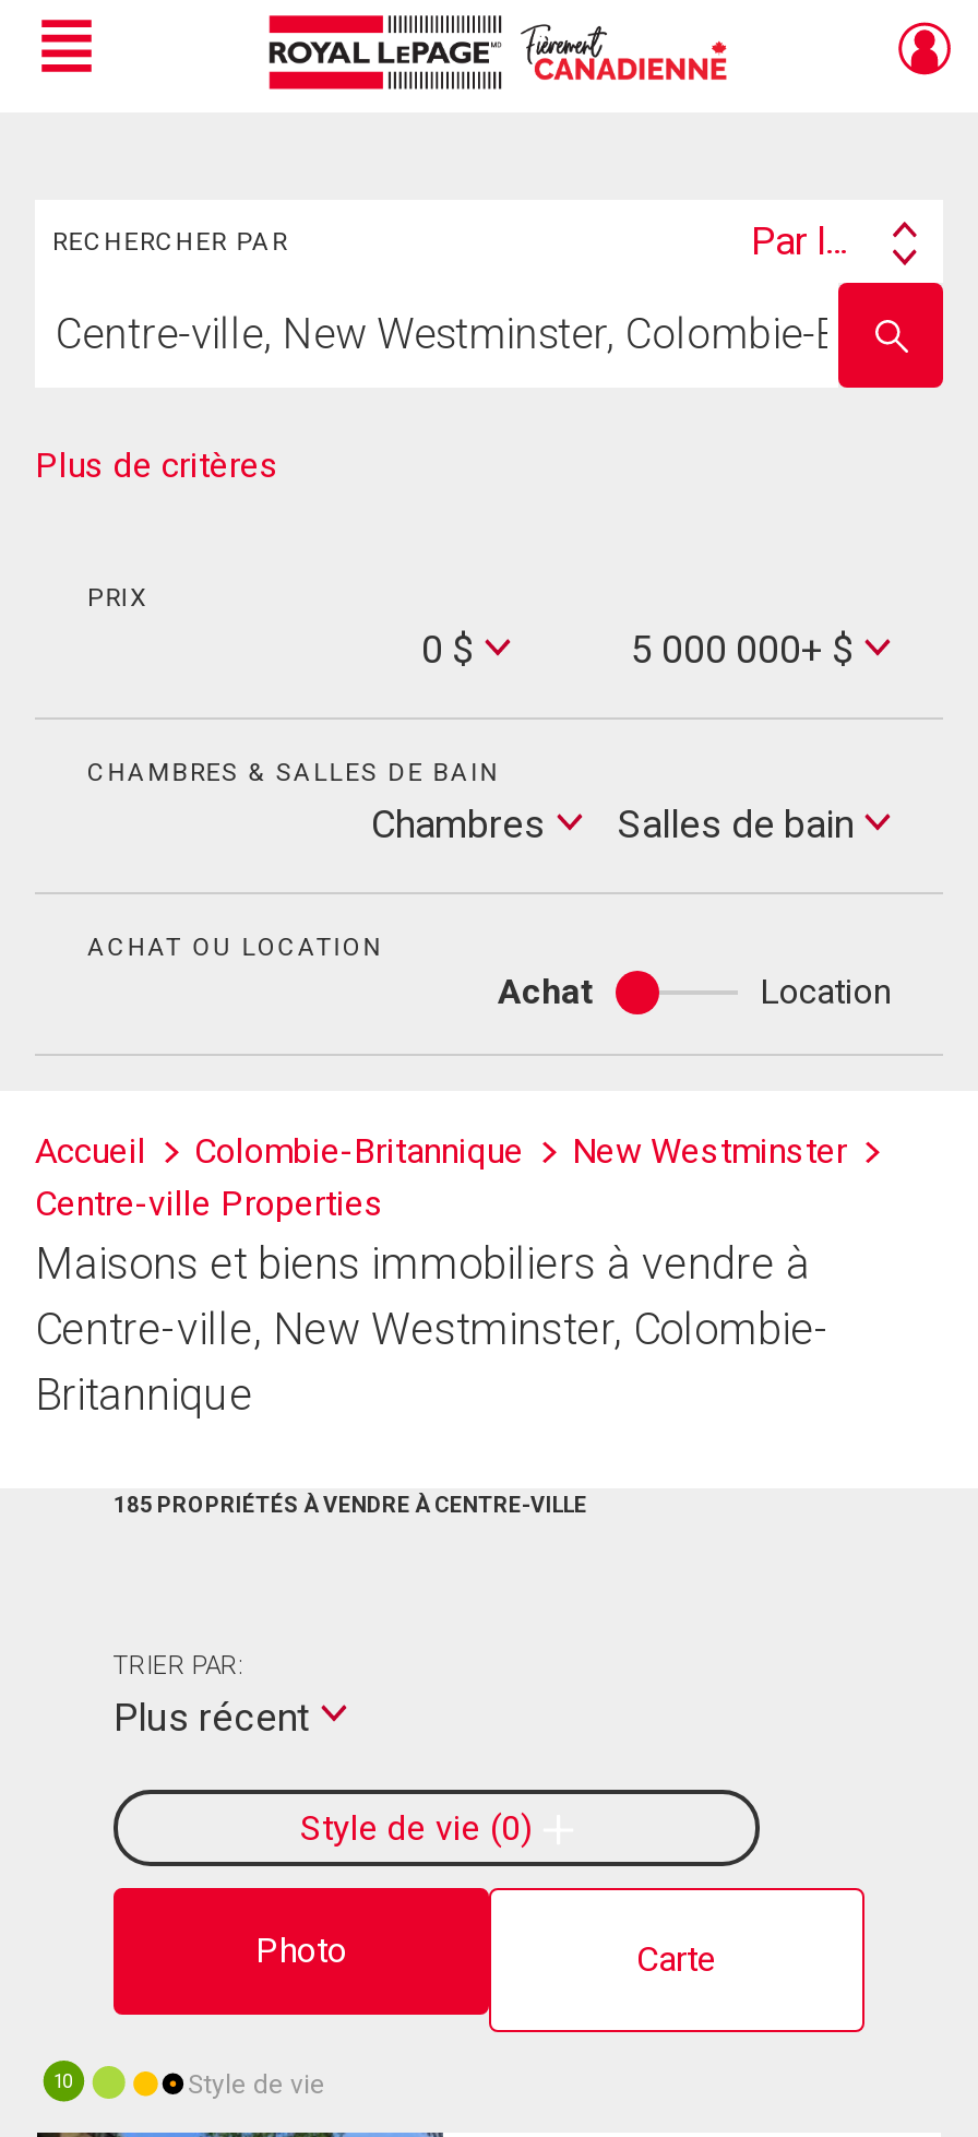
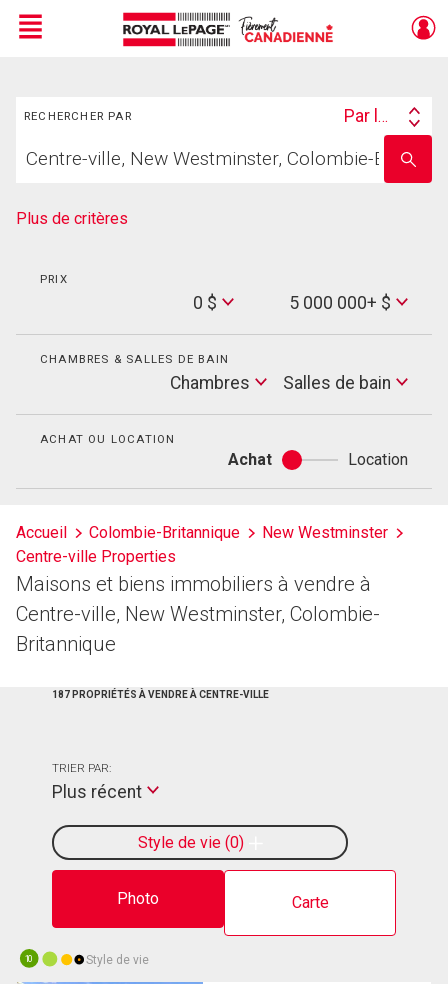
- 185 PROPRIÉTÉS À VENDRE À CENTRE-VILLE
+ 187 PROPRIÉTÉS À VENDRE À CENTRE-VILLE
